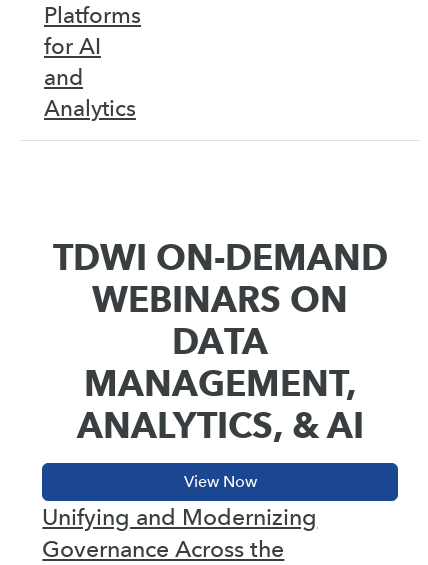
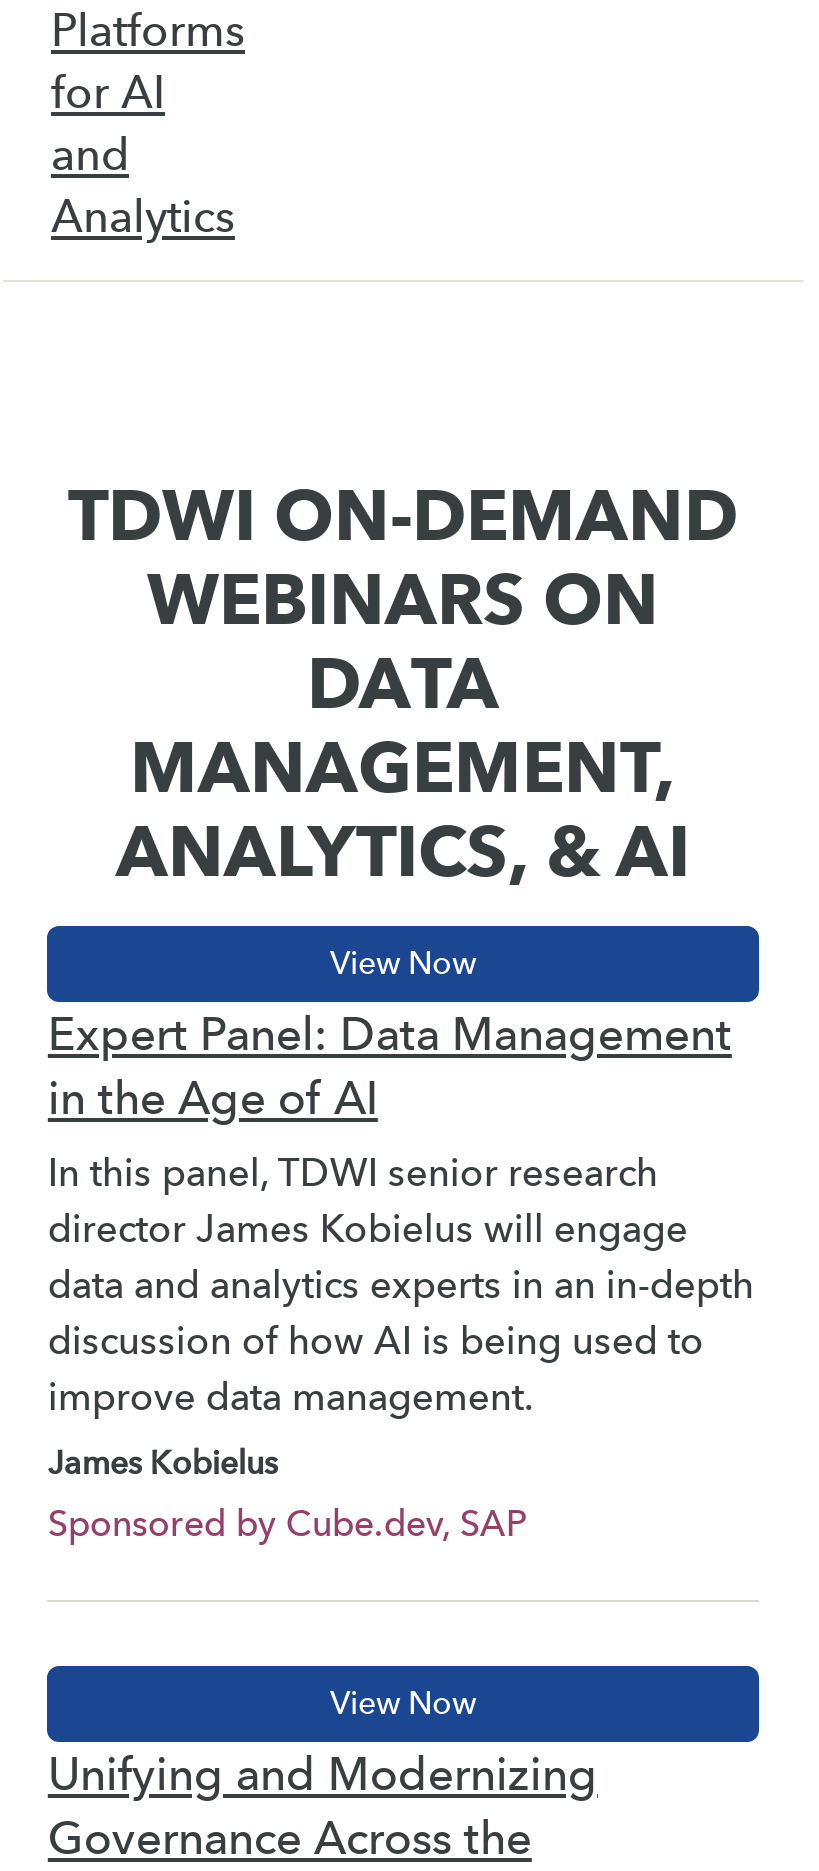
+ Expert Panel: Data Management
+ in the Age of AI
+ In this panel, TDWI senior research
+ director James Kobielus will engage
+ data and analytics experts in an in-depth
+ discussion of how AI is being used to
+ improve data management.
+ James Kobielus
+ Sponsored by Cube.dev, SAP
